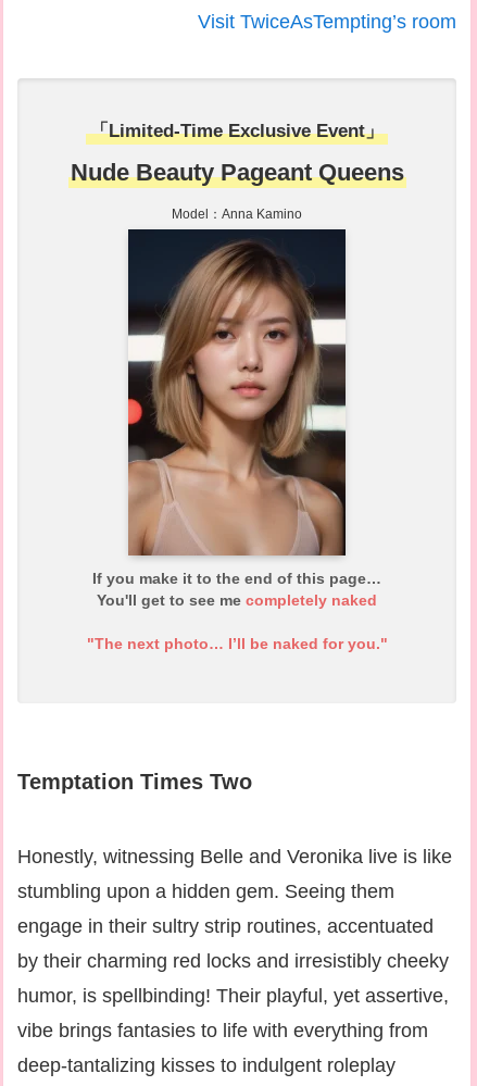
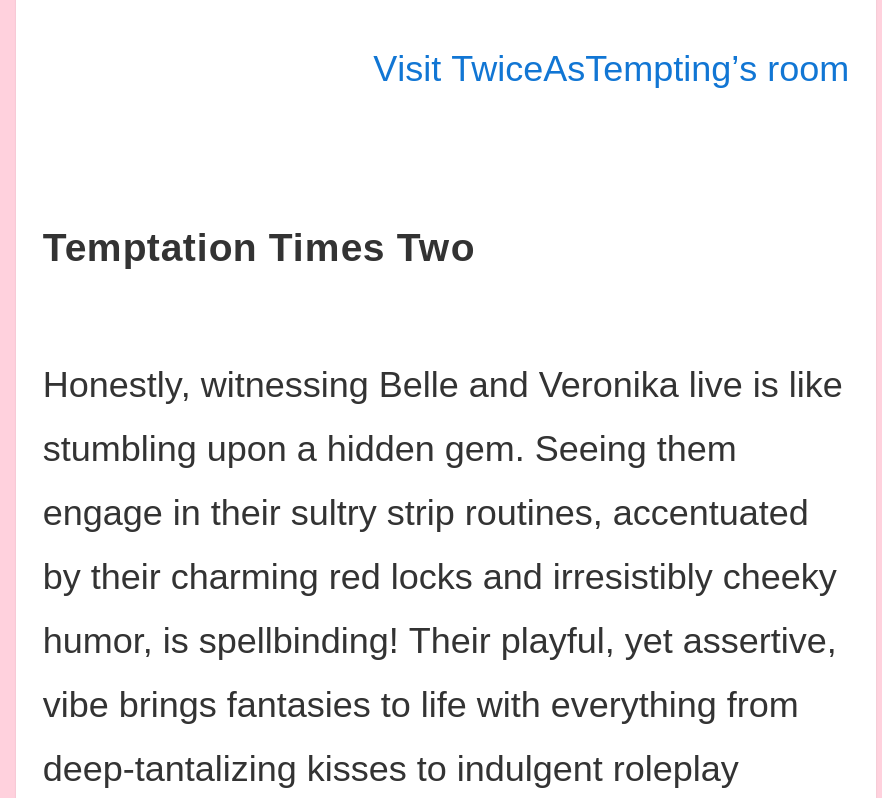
- 「Limited-Time Exclusive Event」
- Nude Beauty Pageant Queens
- Model：Anna Kamino

- [image]
- If you make it to the end of this page…
- You'll get to see me completely naked
- "The next photo… I’ll be naked for you."
